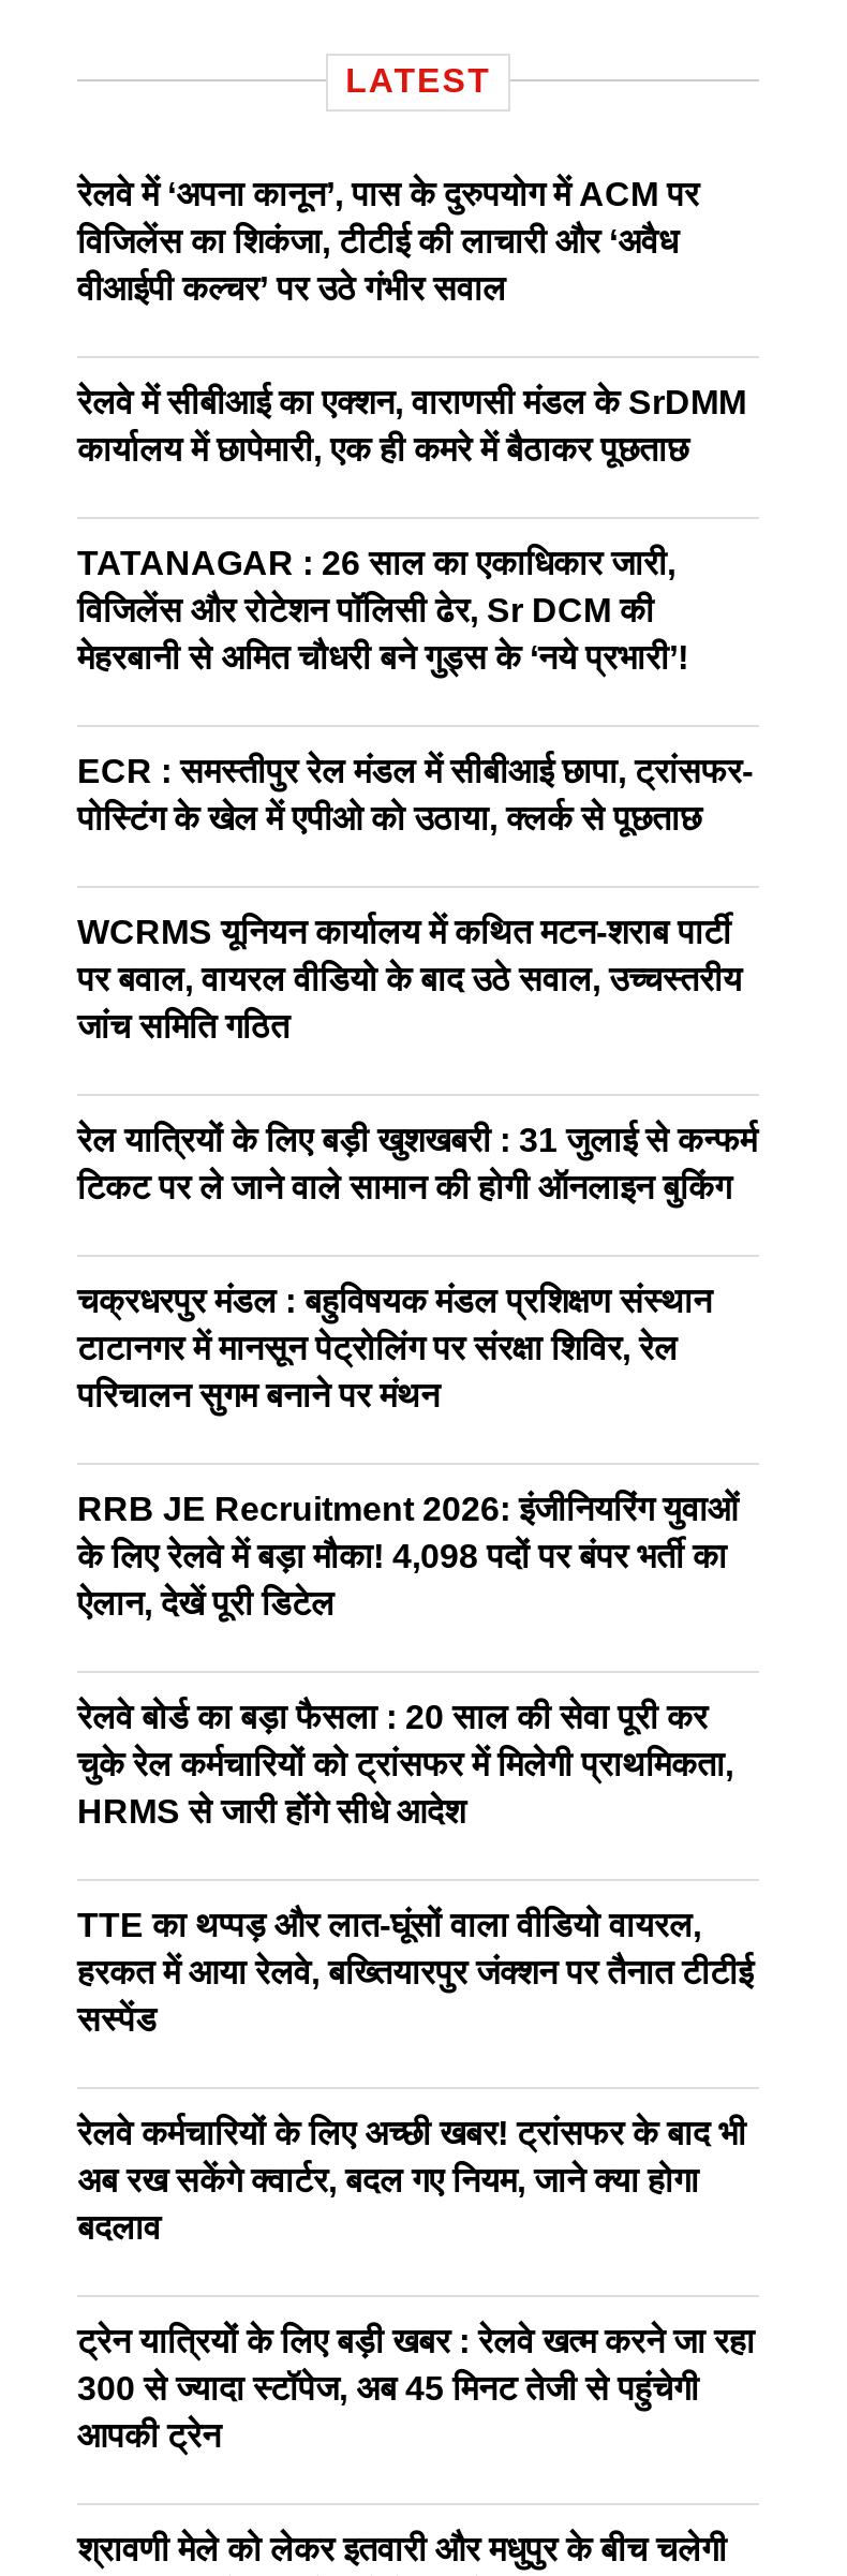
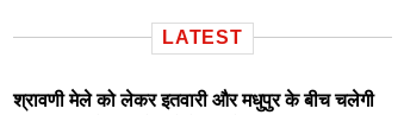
- रेलवे में ‘अपना कानून’, पास के दुरुपयोग में ACM पर
- विजिलेंस का शिकंजा, टीटीई की लाचारी और ‘अवैध
- वीआईपी कल्चर’ पर उठे गंभीर सवाल
- रेलवे में सीबीआई का एक्शन, वाराणसी मंडल के SrDMM
- कार्यालय में छापेमारी, एक ही कमरे में बैठाकर पूछताछ
- TATANAGAR : 26 साल का एकाधिकार जारी,
- विजिलेंस और रोटेशन पॉलिसी ढेर, Sr DCM की
- मेहरबानी से अमित चौधरी बने गुड्स के ‘नये प्रभारी’!
- ECR : समस्तीपुर रेल मंडल में सीबीआई छापा, ट्रांसफर-
- पोस्टिंग के खेल में एपीओ को उठाया, क्लर्क से पूछताछ
- WCRMS यूनियन कार्यालय में कथित मटन-शराब पार्टी
- पर बवाल, वायरल वीडियो के बाद उठे सवाल, उच्चस्तरीय
- जांच समिति गठित
- रेल यात्रियों के लिए बड़ी खुशखबरी : 31 जुलाई से कन्फर्म
- टिकट पर ले जाने वाले सामान की होगी ऑनलाइन बुकिंग
- चक्रधरपुर मंडल : बहुविषयक मंडल प्रशिक्षण संस्थान
- टाटानगर में मानसून पेट्रोलिंग पर संरक्षा शिविर, रेल
- परिचालन सुगम बनाने पर मंथन
- RRB JE Recruitment 2026: इंजीनियरिंग युवाओं
- के लिए रेलवे में बड़ा मौका! 4,098 पदों पर बंपर भर्ती का
- ऐलान, देखें पूरी डिटेल
- रेलवे बोर्ड का बड़ा फैसला : 20 साल की सेवा पूरी कर
- चुके रेल कर्मचारियों को ट्रांसफर में मिलेगी प्राथमिकता,
- HRMS से जारी होंगे सीधे आदेश
- TTE का थप्पड़ और लात-घूंसों वाला वीडियो वायरल,
- हरकत में आया रेलवे, बख्तियारपुर जंक्शन पर तैनात टीटीई
- सस्पेंड
- रेलवे कर्मचारियों के लिए अच्छी खबर! ट्रांसफर के बाद भी
- अब रख सकेंगे क्वार्टर, बदल गए नियम, जाने क्या होगा
- बदलाव
- ट्रेन यात्रियों के लिए बड़ी खबर : रेलवे खत्म करने जा रहा
- 300 से ज्यादा स्टॉपेज, अब 45 मिनट तेजी से पहुंचेगी
- आपकी ट्रेन
